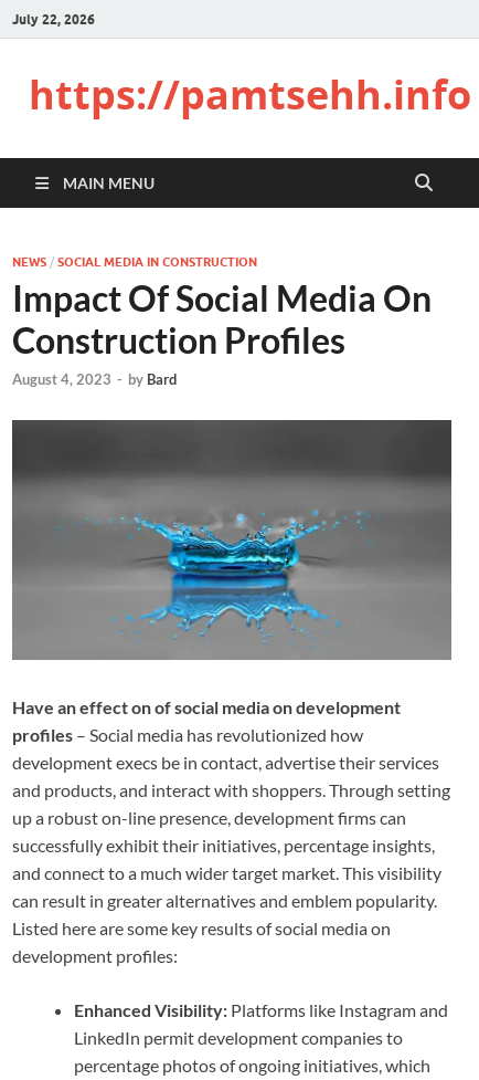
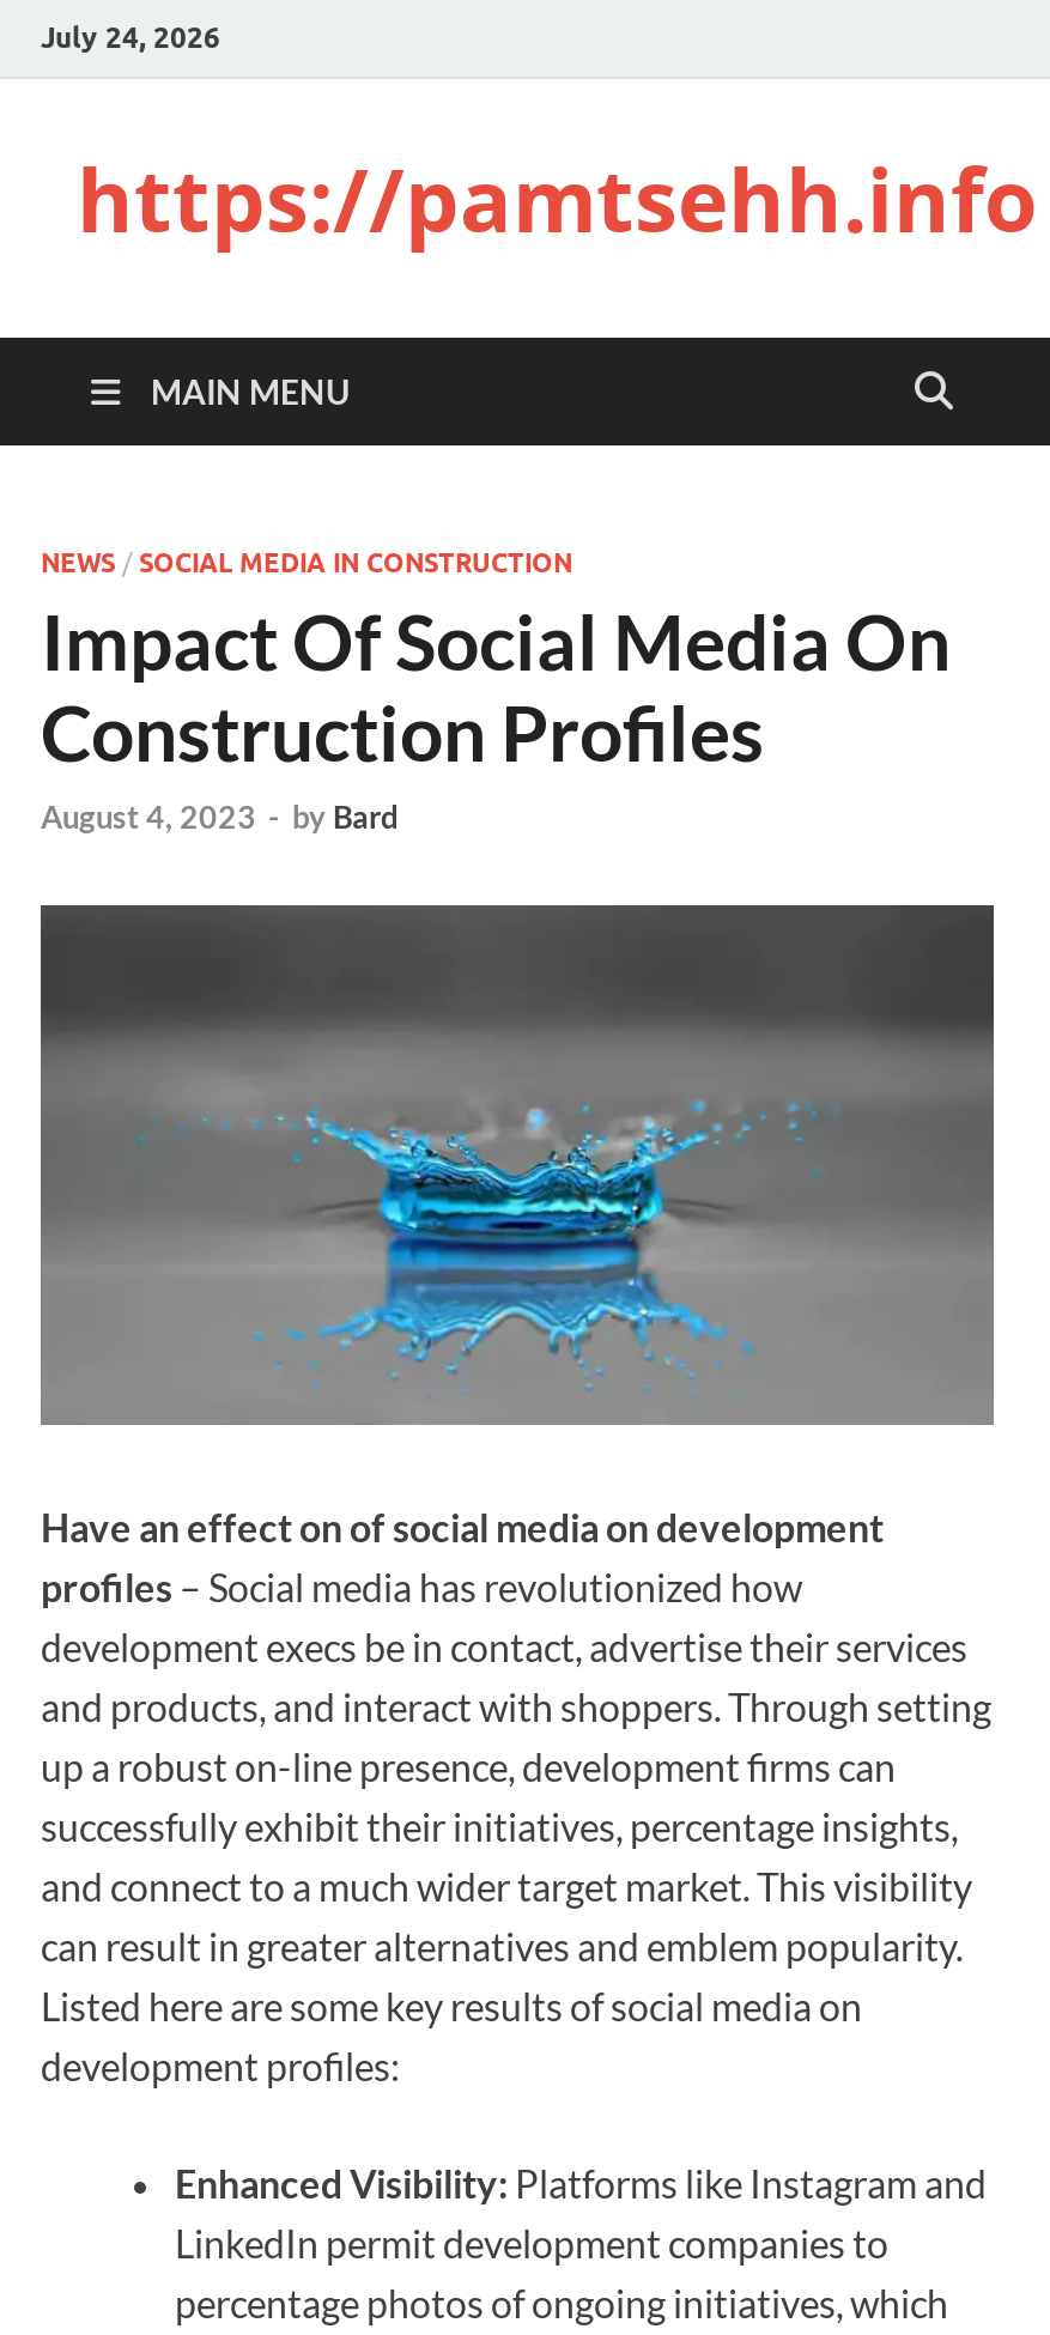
- July 22, 2026
+ July 24, 2026
